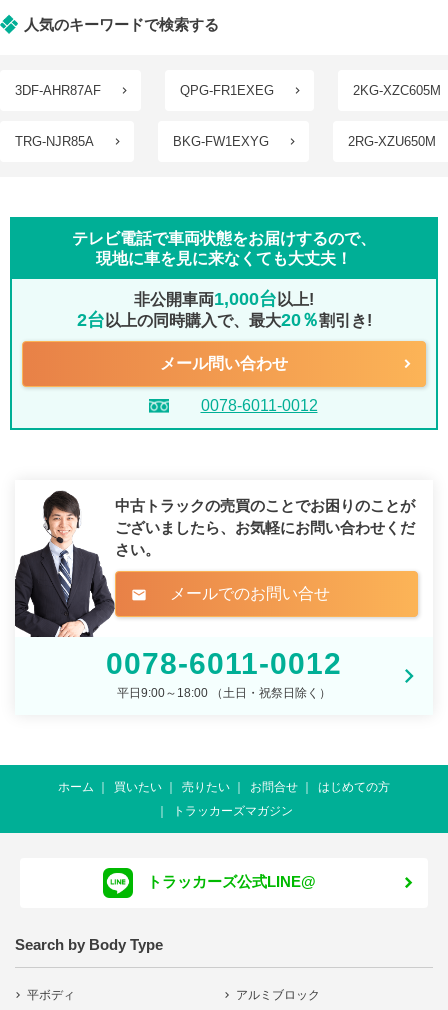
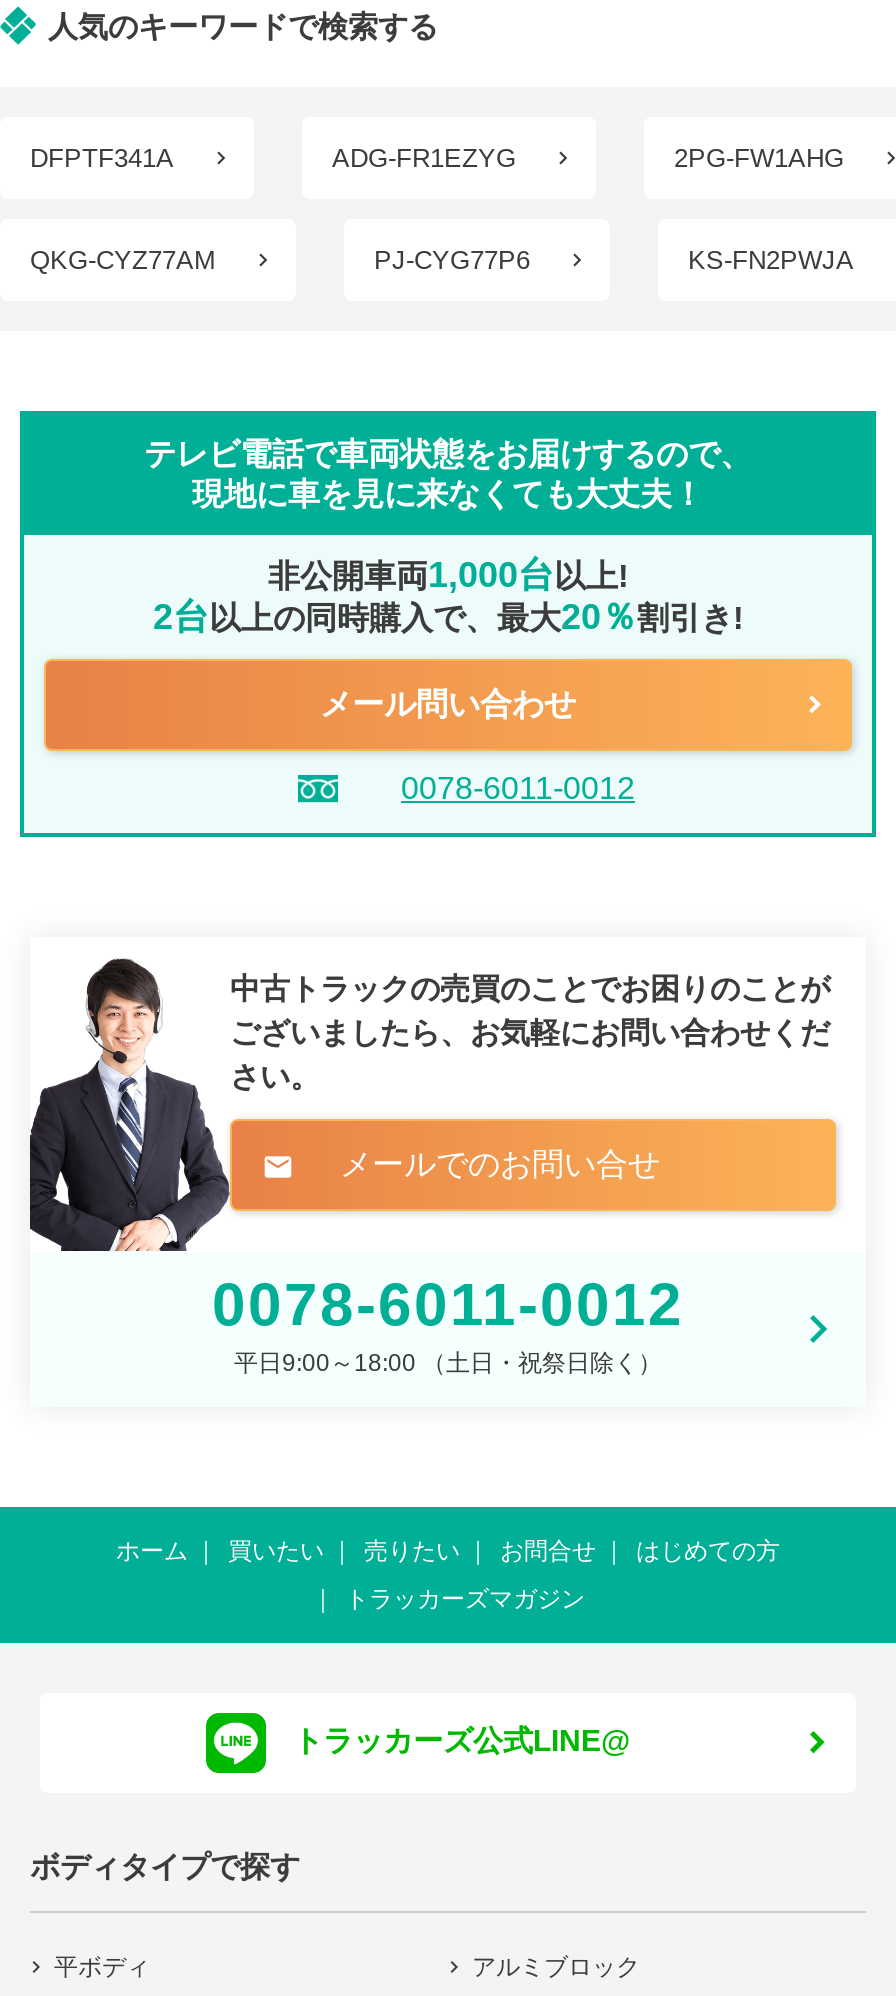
- 3DF-AHR87AF
- QPG-FR1EXEG
- 2KG-XZC605M
+ DFPTF341A
+ ADG-FR1EZYG
+ 2PG-FW1AHG

- TRG-NJR85A
- BKG-FW1EXYG
- 2RG-XZU650M
+ QKG-CYZ77AM
+ PJ-CYG77P6
+ KS-FN2PWJA

- Search by Body Type
+ ボディタイプで探す
